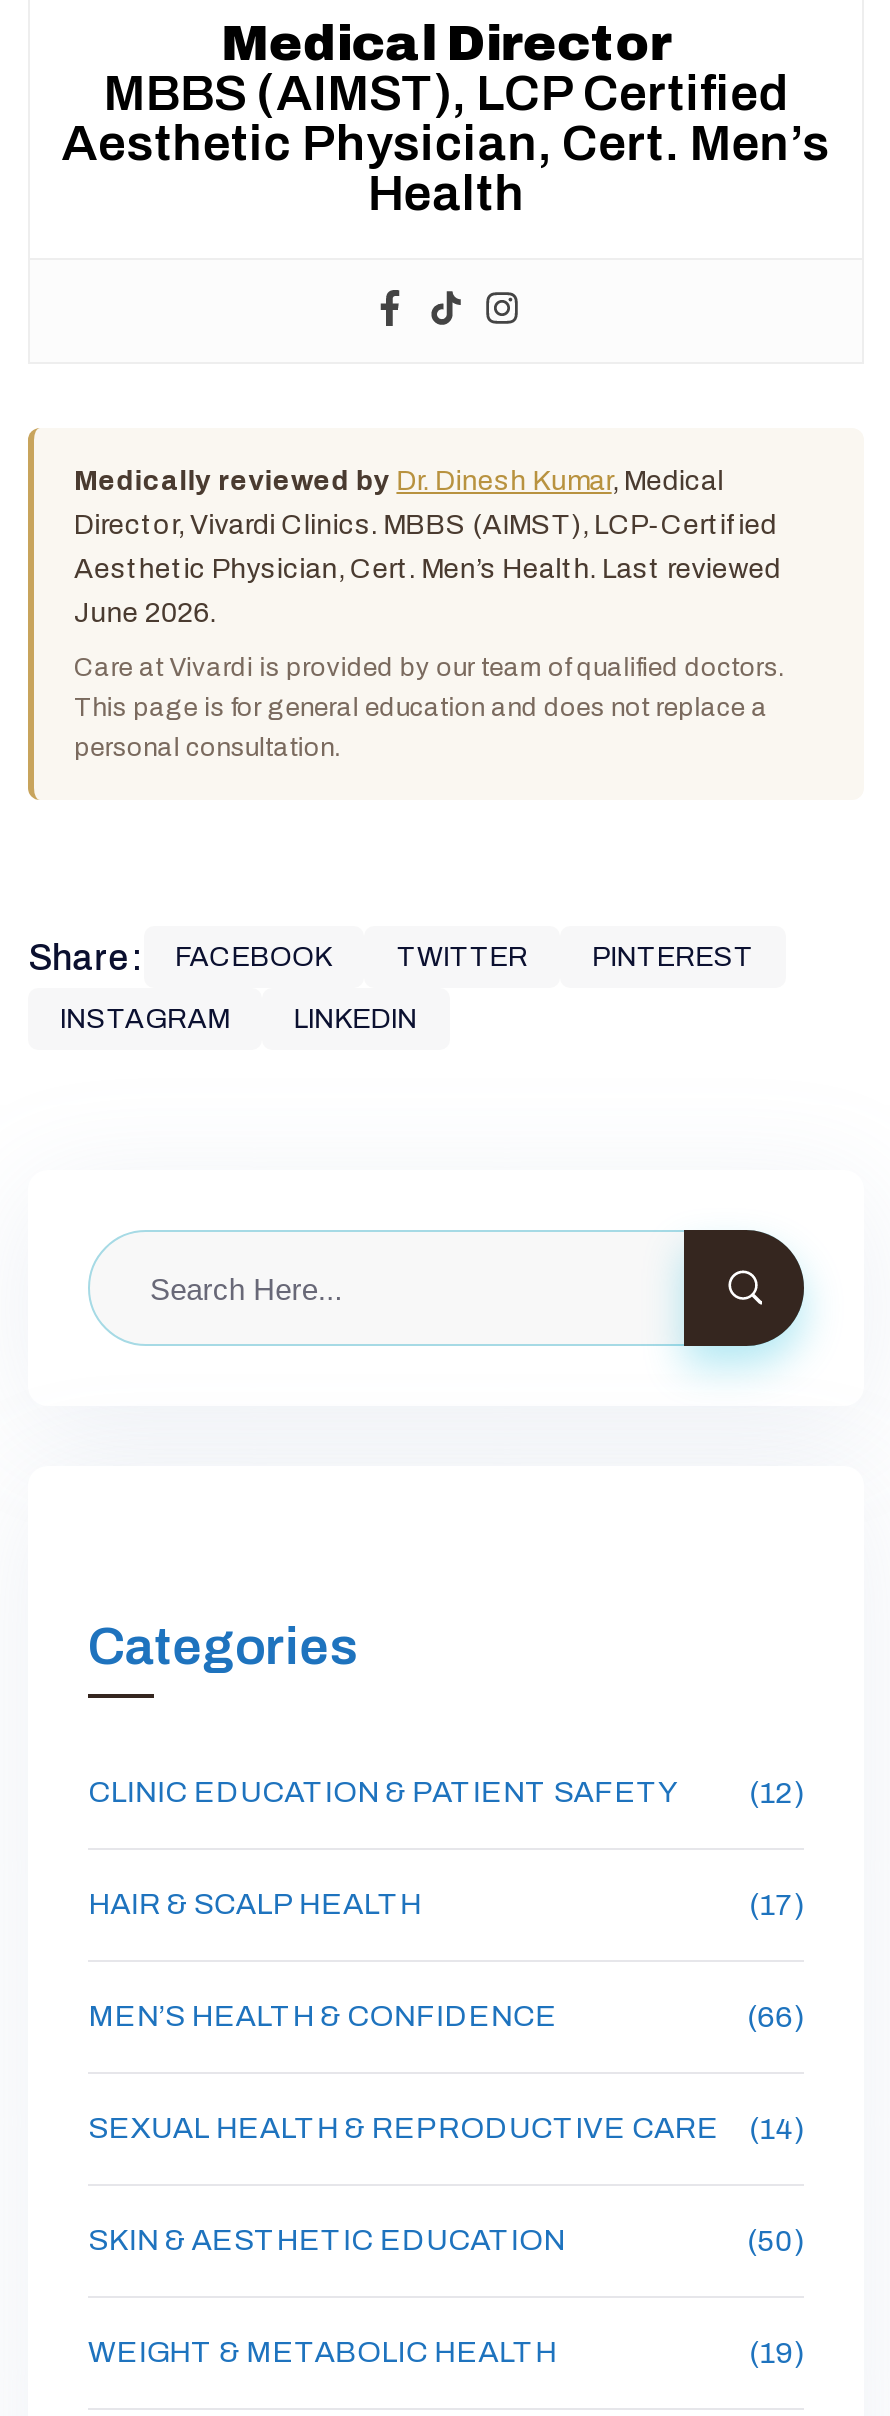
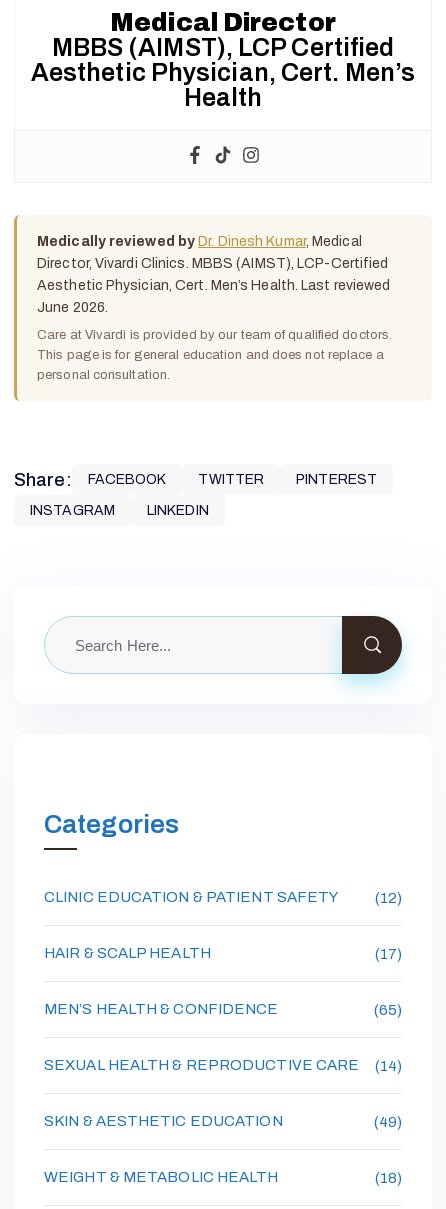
- (66)
+ (65)

- (50)
+ (49)

- (19)
+ (18)
